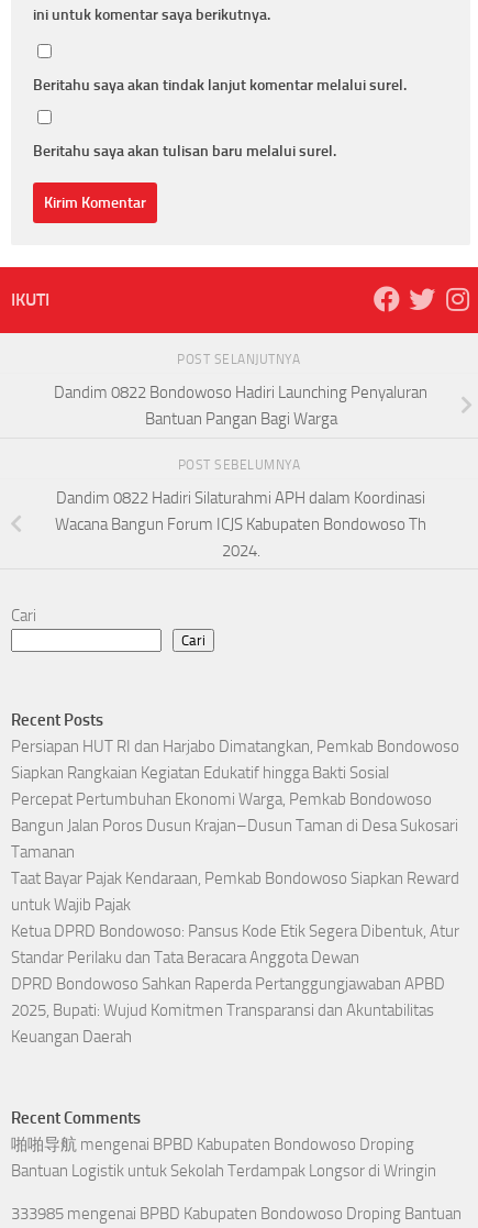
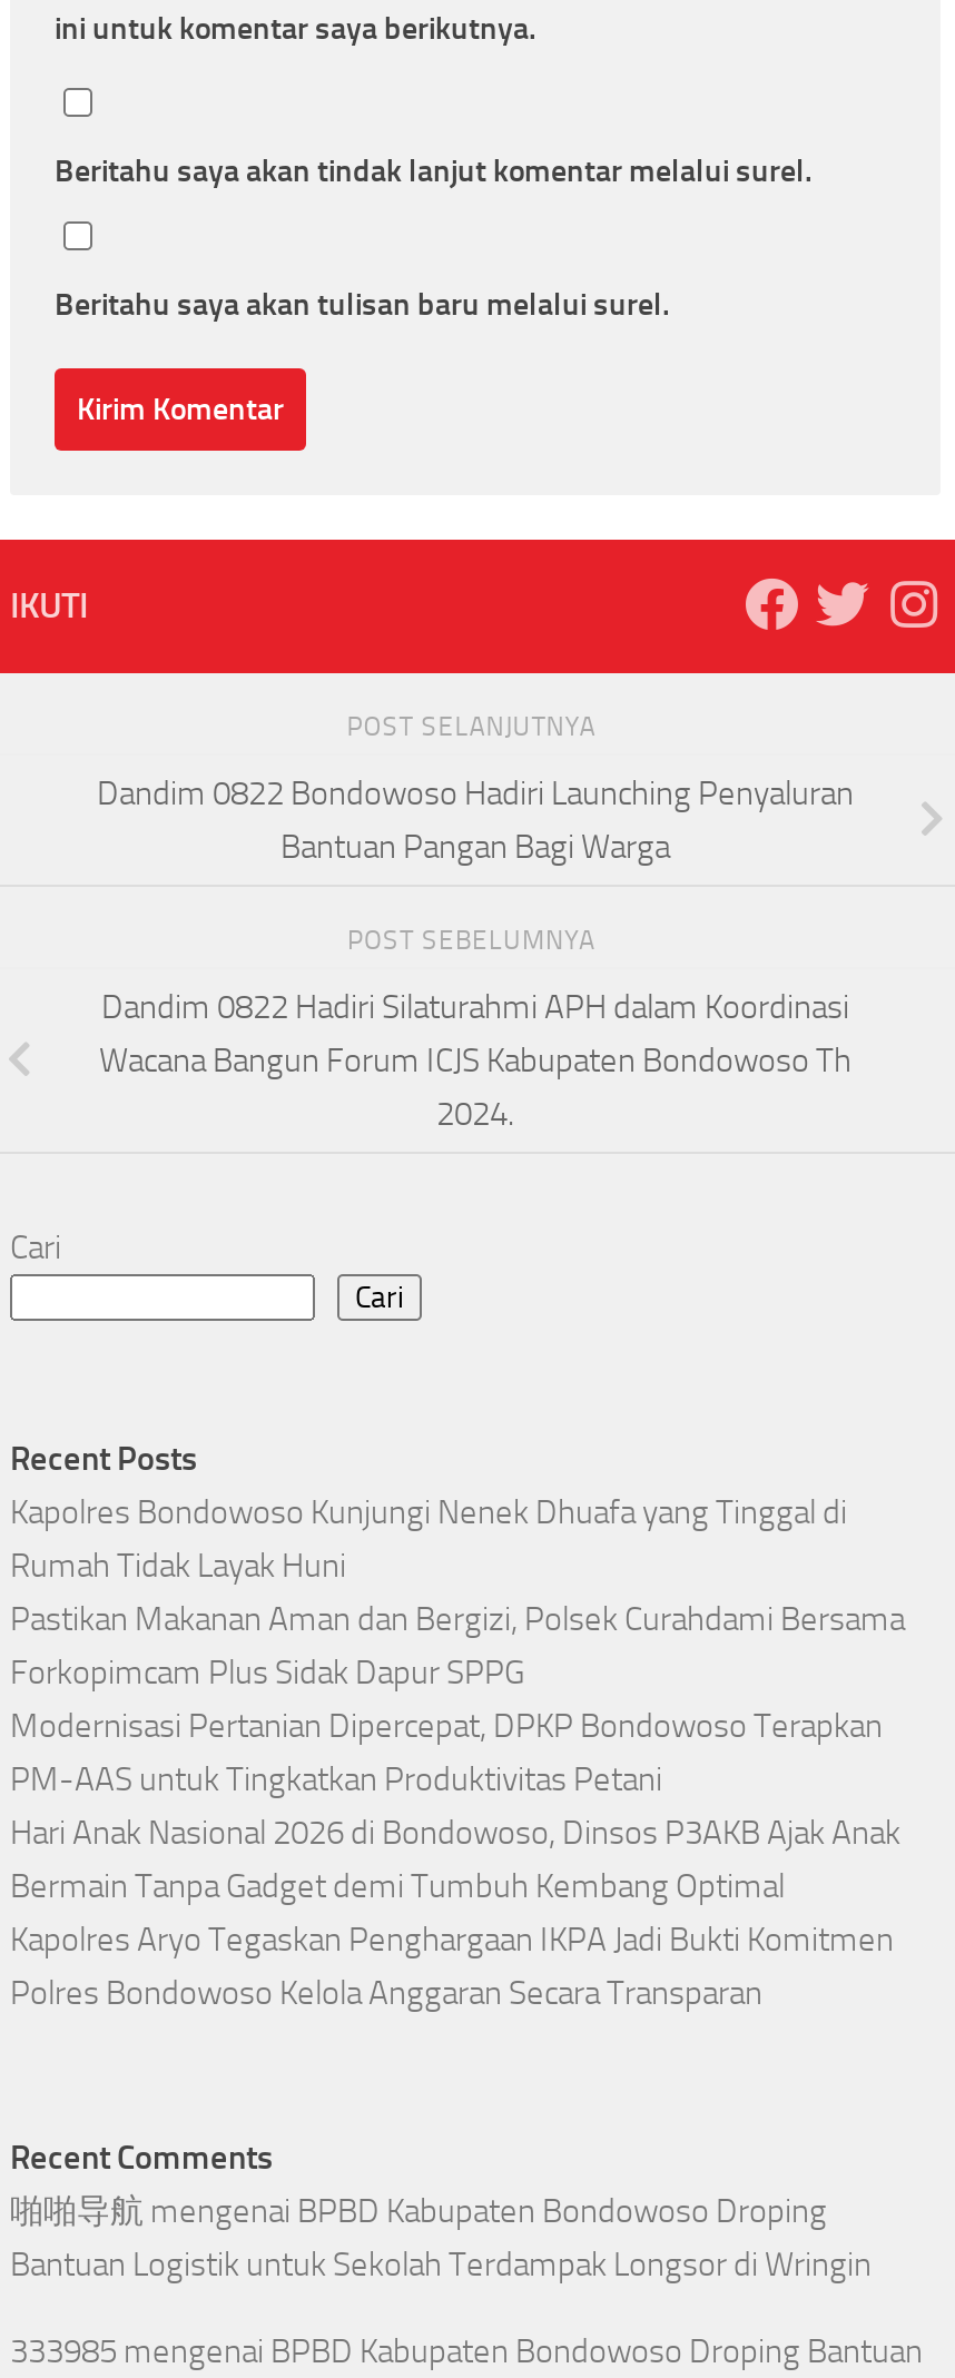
- Persiapan HUT RI dan Harjabo Dimatangkan, Pemkab Bondowoso
- Siapkan Rangkaian Kegiatan Edukatif hingga Bakti Sosial
- Percepat Pertumbuhan Ekonomi Warga, Pemkab Bondowoso
- Bangun Jalan Poros Dusun Krajan–Dusun Taman di Desa Sukosari
- Tamanan
- Taat Bayar Pajak Kendaraan, Pemkab Bondowoso Siapkan Reward
- untuk Wajib Pajak
- Ketua DPRD Bondowoso: Pansus Kode Etik Segera Dibentuk, Atur
- Standar Perilaku dan Tata Beracara Anggota Dewan
- DPRD Bondowoso Sahkan Raperda Pertanggungjawaban APBD
- 2025, Bupati: Wujud Komitmen Transparansi dan Akuntabilitas
- Keuangan Daerah
+ Kapolres Bondowoso Kunjungi Nenek Dhuafa yang Tinggal di
+ Rumah Tidak Layak Huni
+ Pastikan Makanan Aman dan Bergizi, Polsek Curahdami Bersama
+ Forkopimcam Plus Sidak Dapur SPPG
+ Modernisasi Pertanian Dipercepat, DPKP Bondowoso Terapkan
+ PM-AAS untuk Tingkatkan Produktivitas Petani
+ Hari Anak Nasional 2026 di Bondowoso, Dinsos P3AKB Ajak Anak
+ Bermain Tanpa Gadget demi Tumbuh Kembang Optimal
+ Kapolres Aryo Tegaskan Penghargaan IKPA Jadi Bukti Komitmen
+ Polres Bondowoso Kelola Anggaran Secara Transparan
